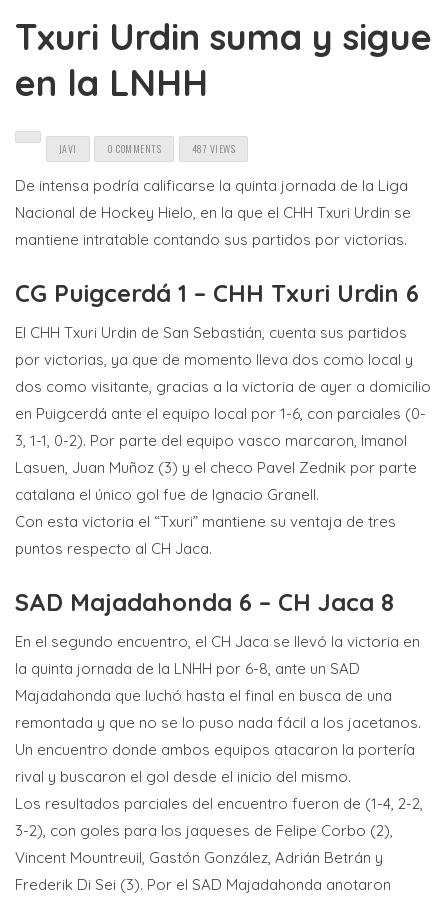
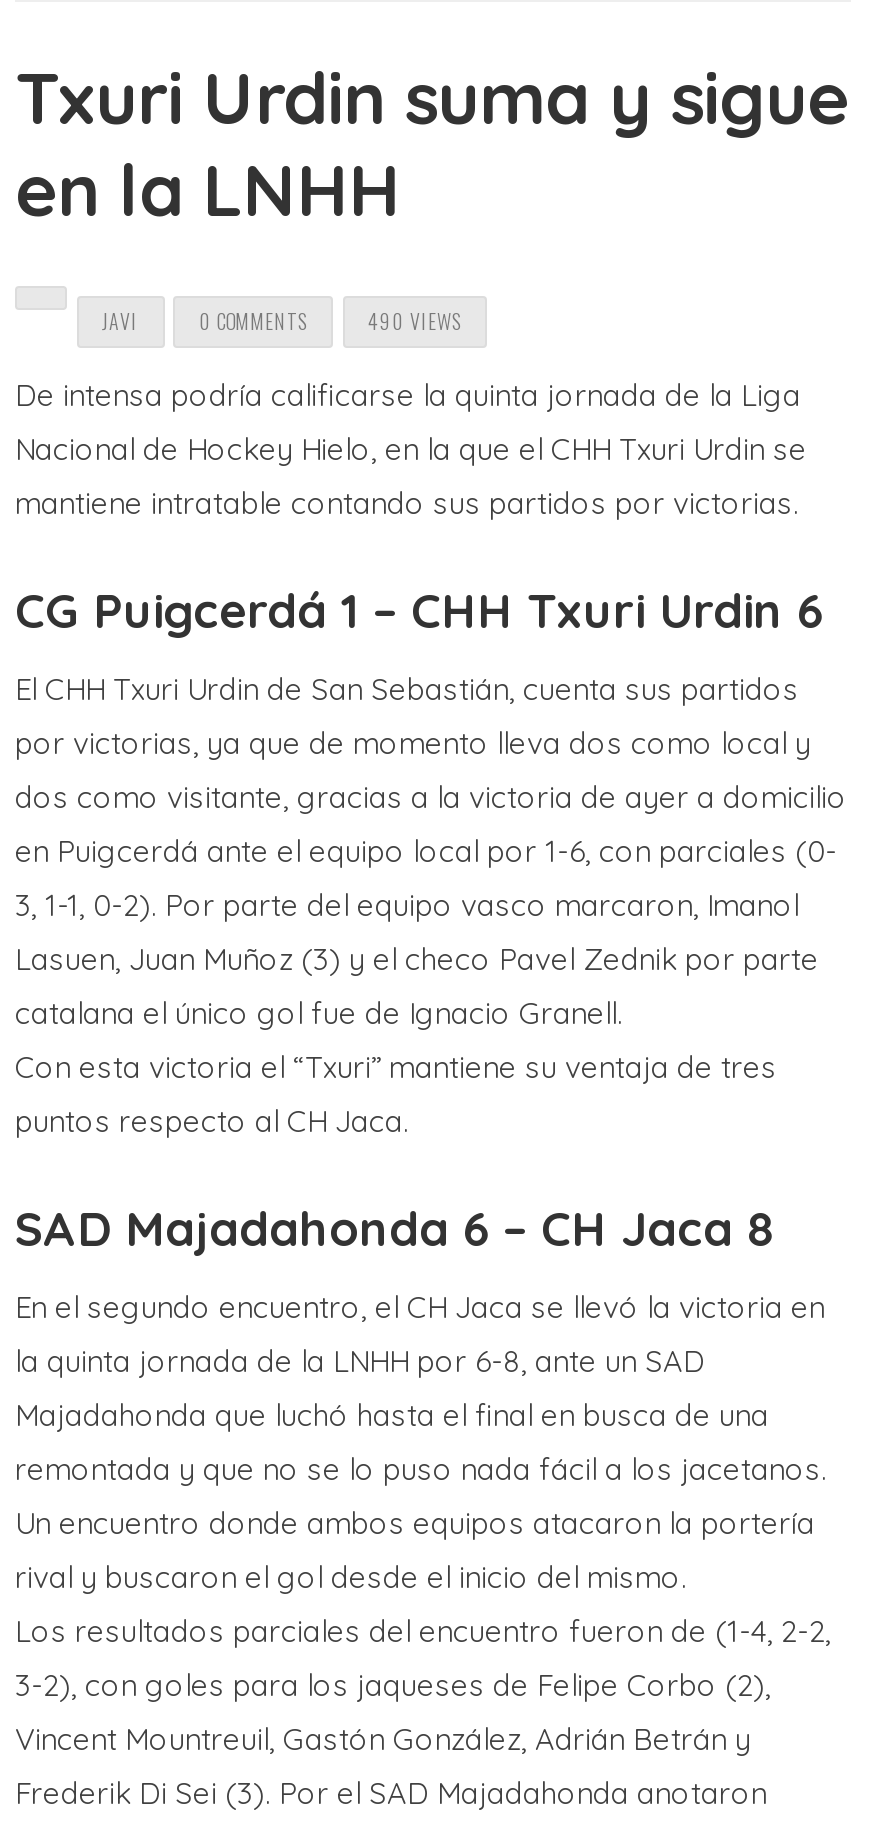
- 487 VIEWS
+ 490 VIEWS
